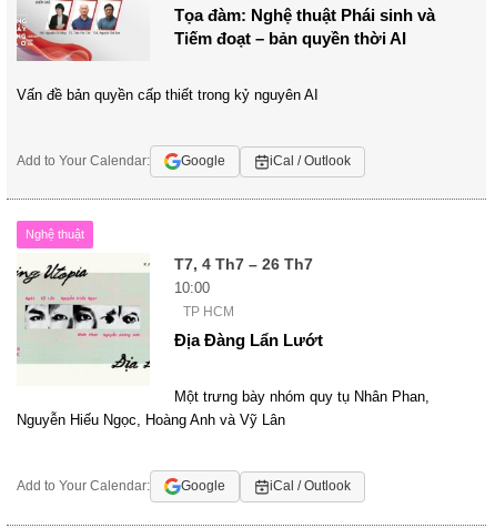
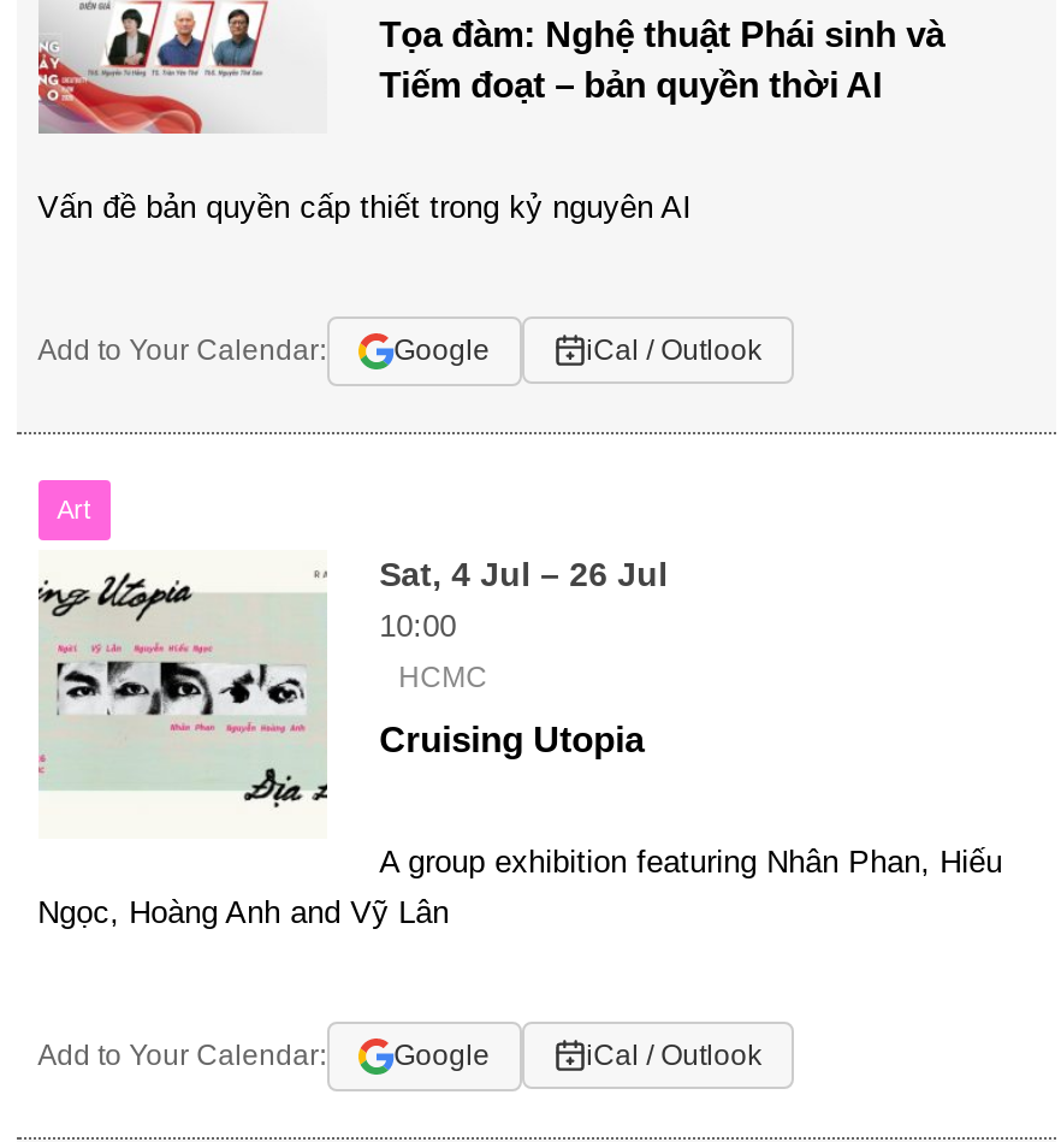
- Nghệ thuật
+ Art

- T7, 4 Th7 – 26 Th7
+ Sat, 4 Jul – 26 Jul

- TP HCM
+ HCMC

- Địa Đàng Lẩn Lướt
+ Cruising Utopia

- Một trưng bày nhóm quy tụ Nhân Phan,
- Nguyễn Hiếu Ngọc, Hoàng Anh và Vỹ Lân
+ A group exhibition featuring Nhân Phan, Hiếu
+ Ngọc, Hoàng Anh and Vỹ Lân
